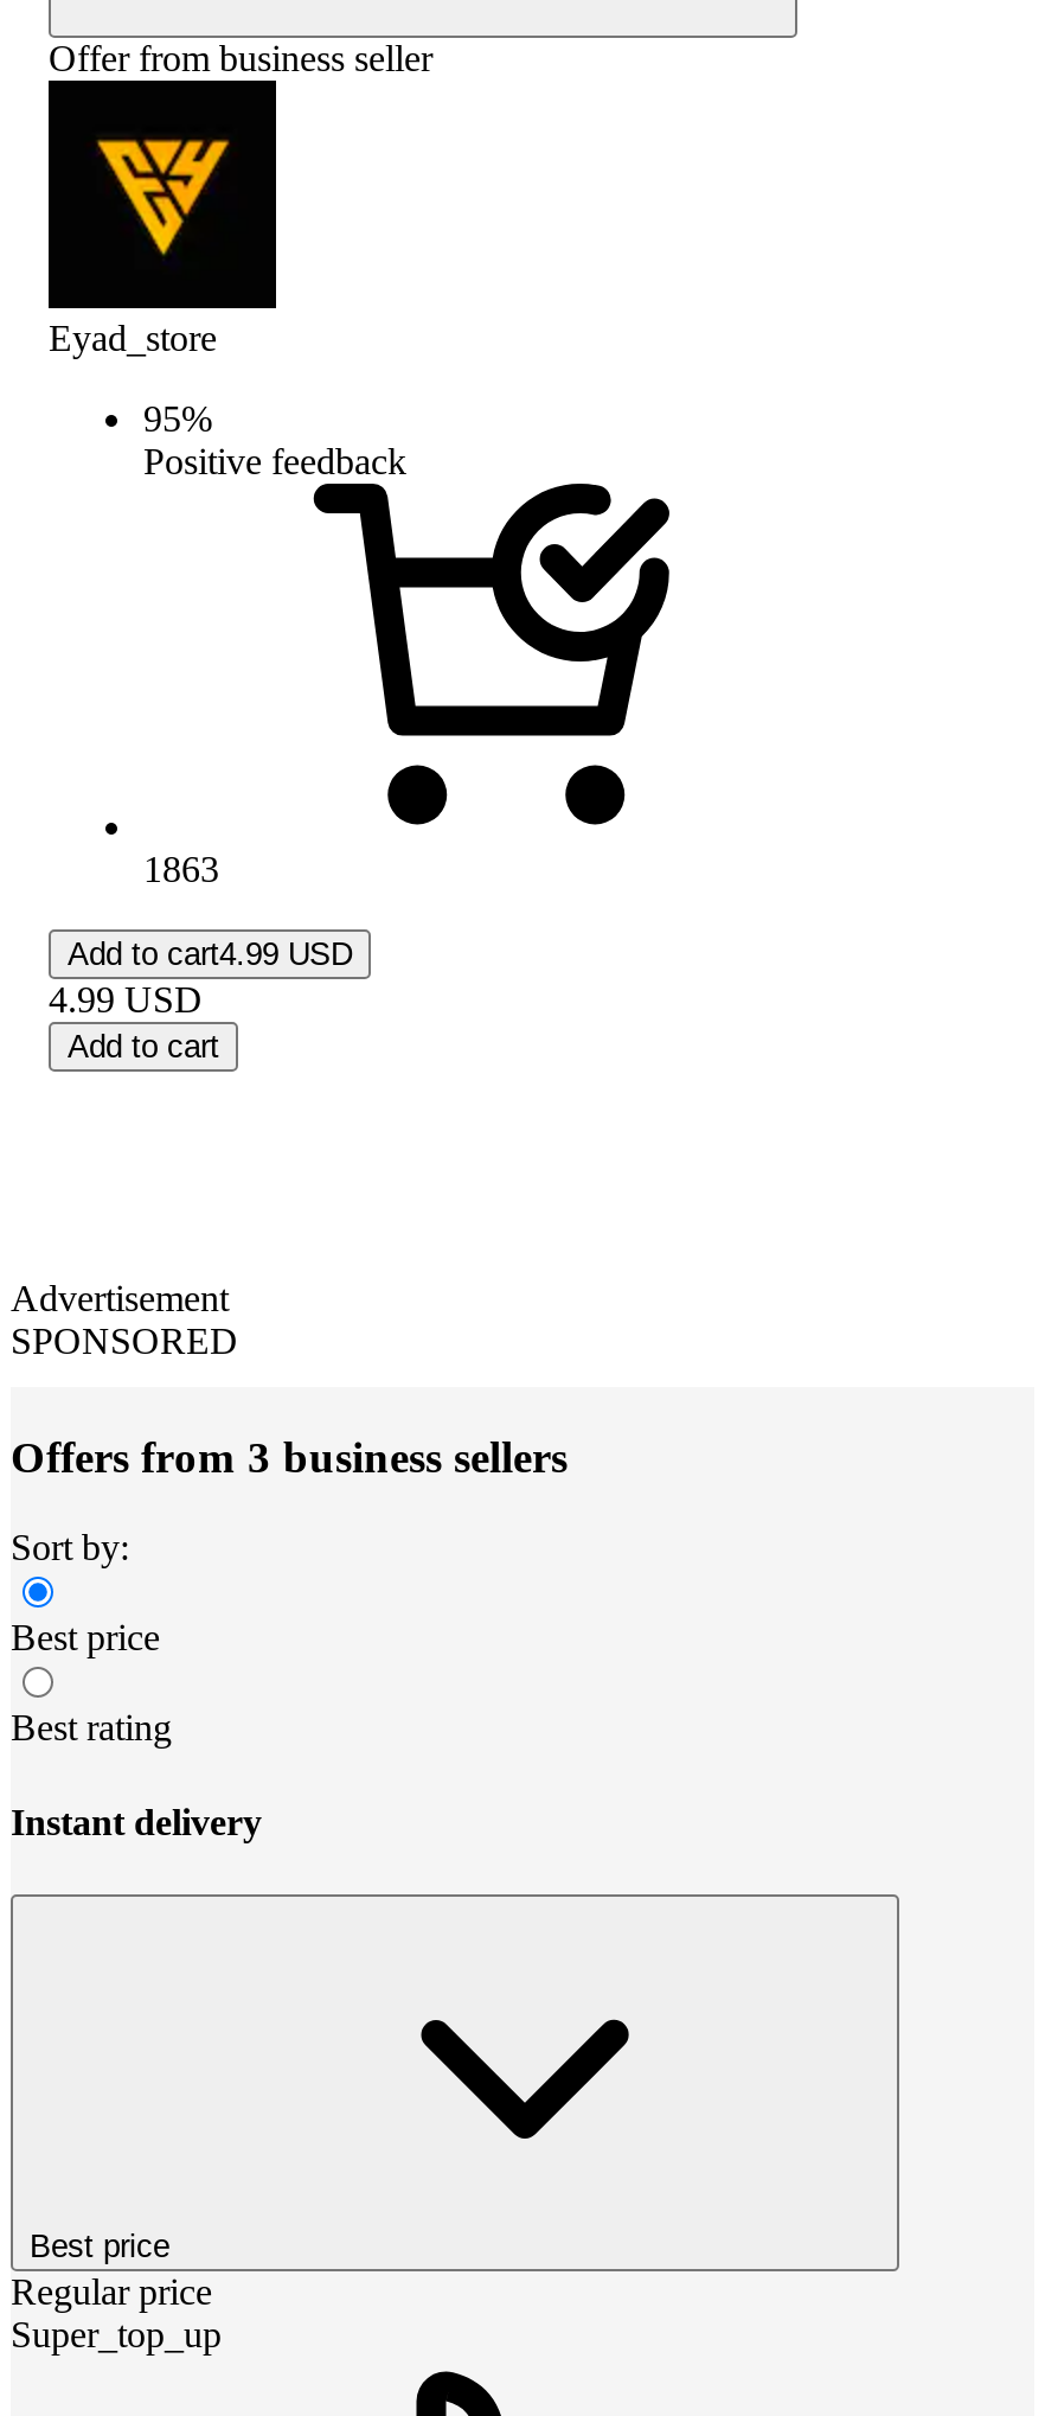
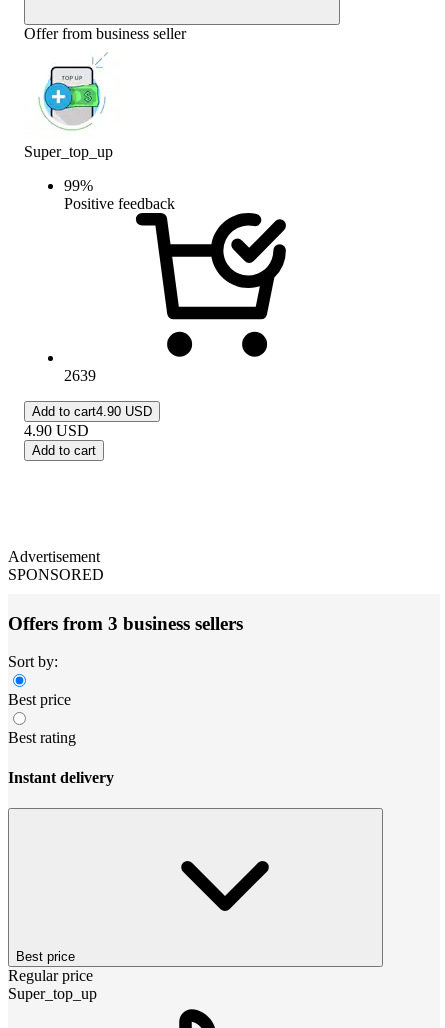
- [image]
- Eyad_store
+ [image]
+ Super_top_up

- 95%
+ 99%

- 1863
+ 2639

- Add to cart4.99 USD
+ Add to cart4.90 USD

- 4.99 USD
+ 4.90 USD
